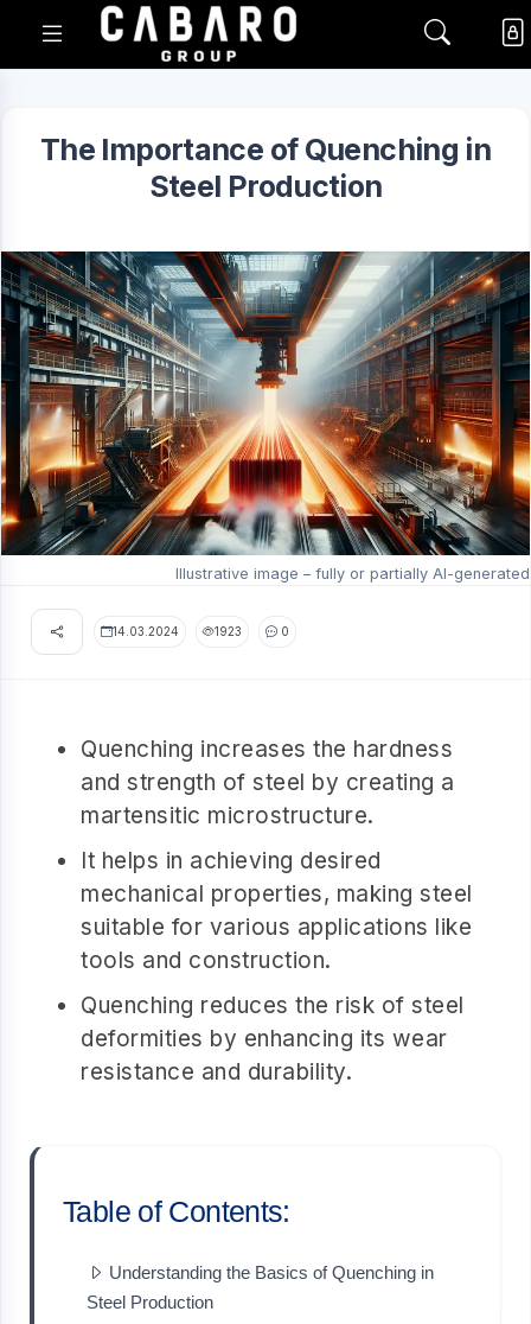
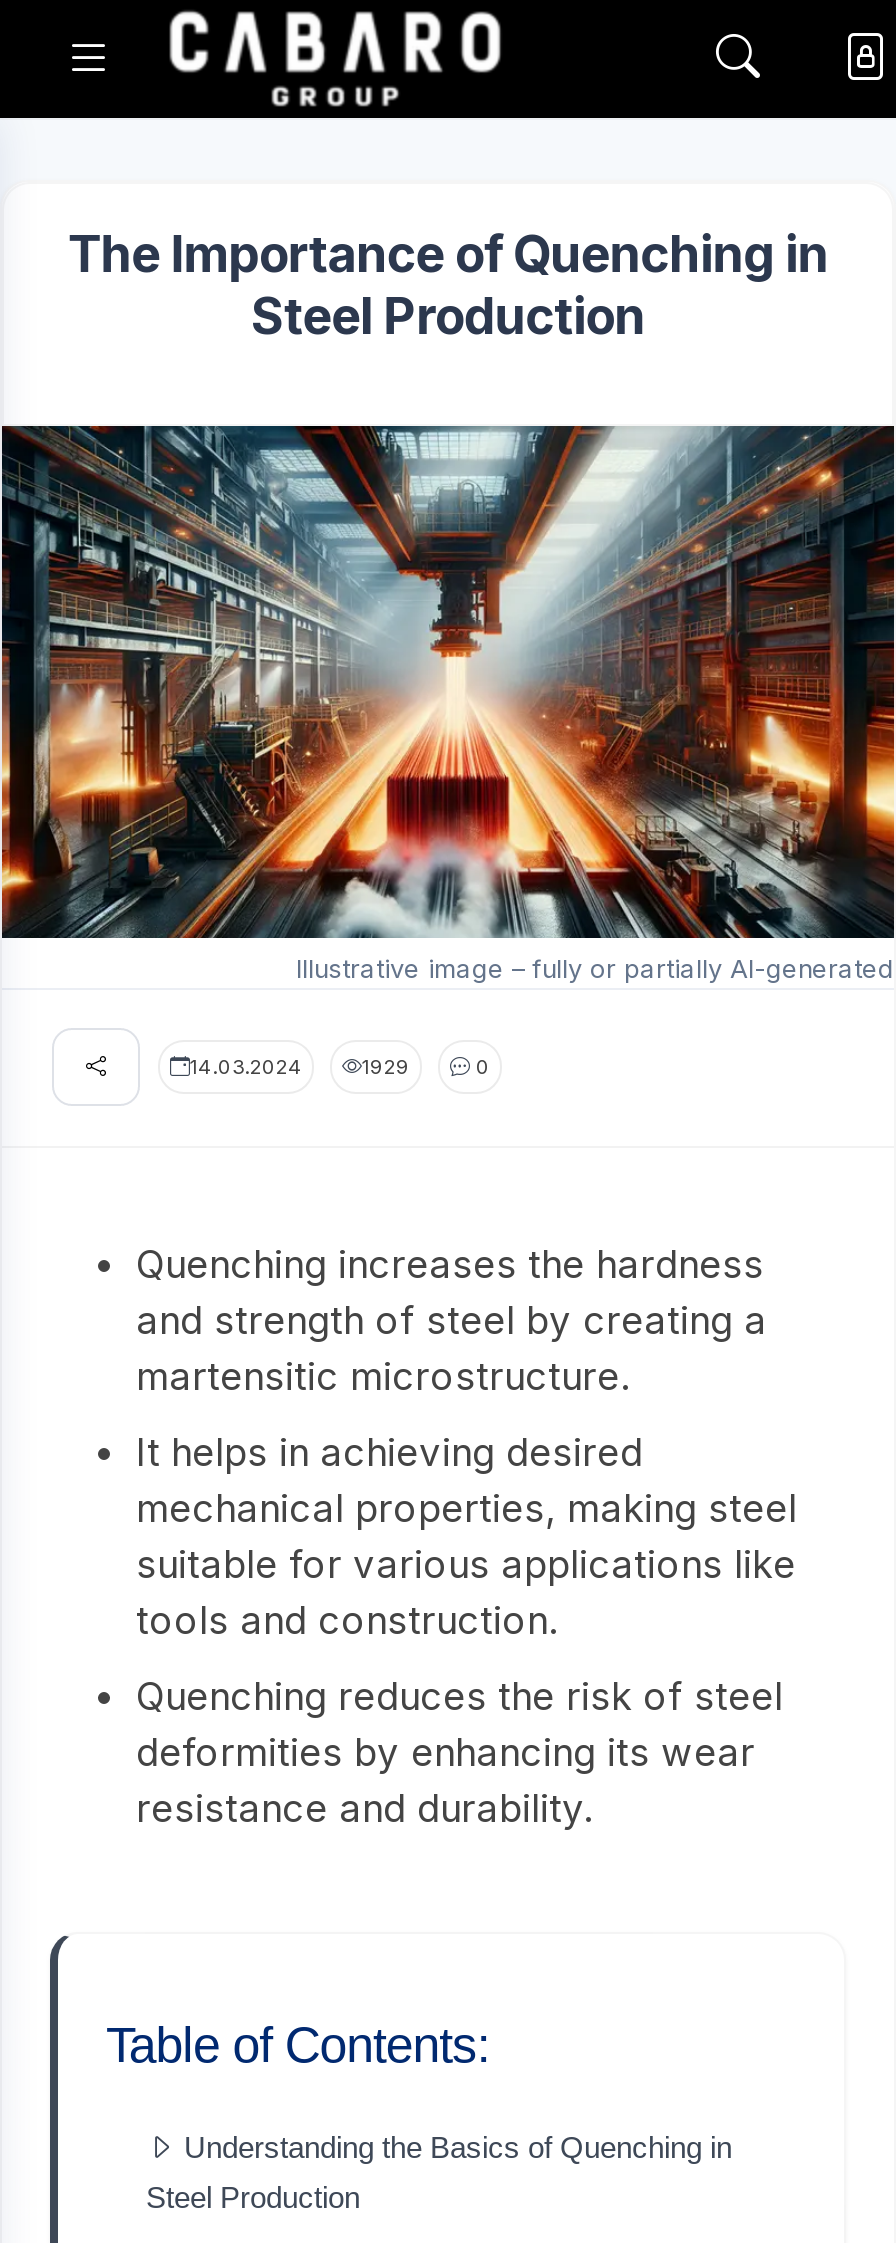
- 1923
+ 1929
